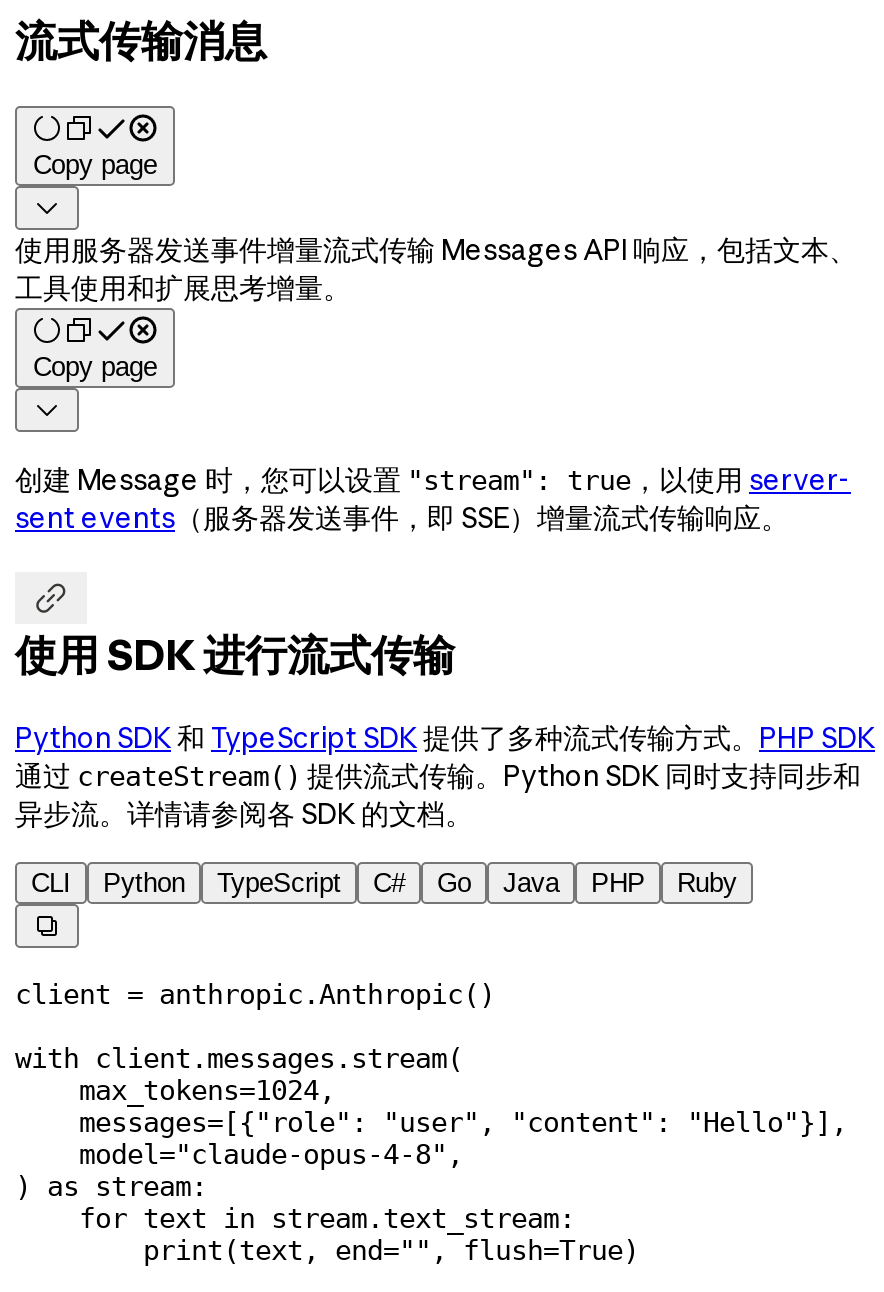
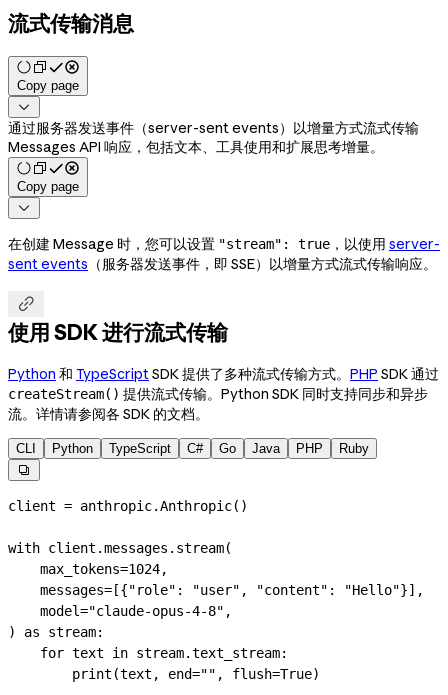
- 使用服务器发送事件增量流式传输 Messages API 响应，包括文本、
- 工具使用和扩展思考增量。
+ 通过服务器发送事件（server-sent events）以增量方式流式传输
+ Messages API 响应，包括文本、工具使用和扩展思考增量。

- 创建 Message 时，您可以设置"stream": true，以使用server-
- sent events（服务器发送事件，即 SSE）增量流式传输响应。
+ 在创建 Message 时，您可以设置"stream": true，以使用server-
+ sent events（服务器发送事件，即 SSE）以增量方式流式传输响应。

- Python SDK和TypeScript SDK提供了多种流式传输方式。PHP SDK
- 通过createStream()提供流式传输。Python SDK 同时支持同步和
- 异步流。详情请参阅各 SDK 的文档。
+ Python和TypeScript SDK 提供了多种流式传输方式。PHP SDK 通过
+ createStream()提供流式传输。Python SDK 同时支持同步和异步
+ 流。详情请参阅各 SDK 的文档。
